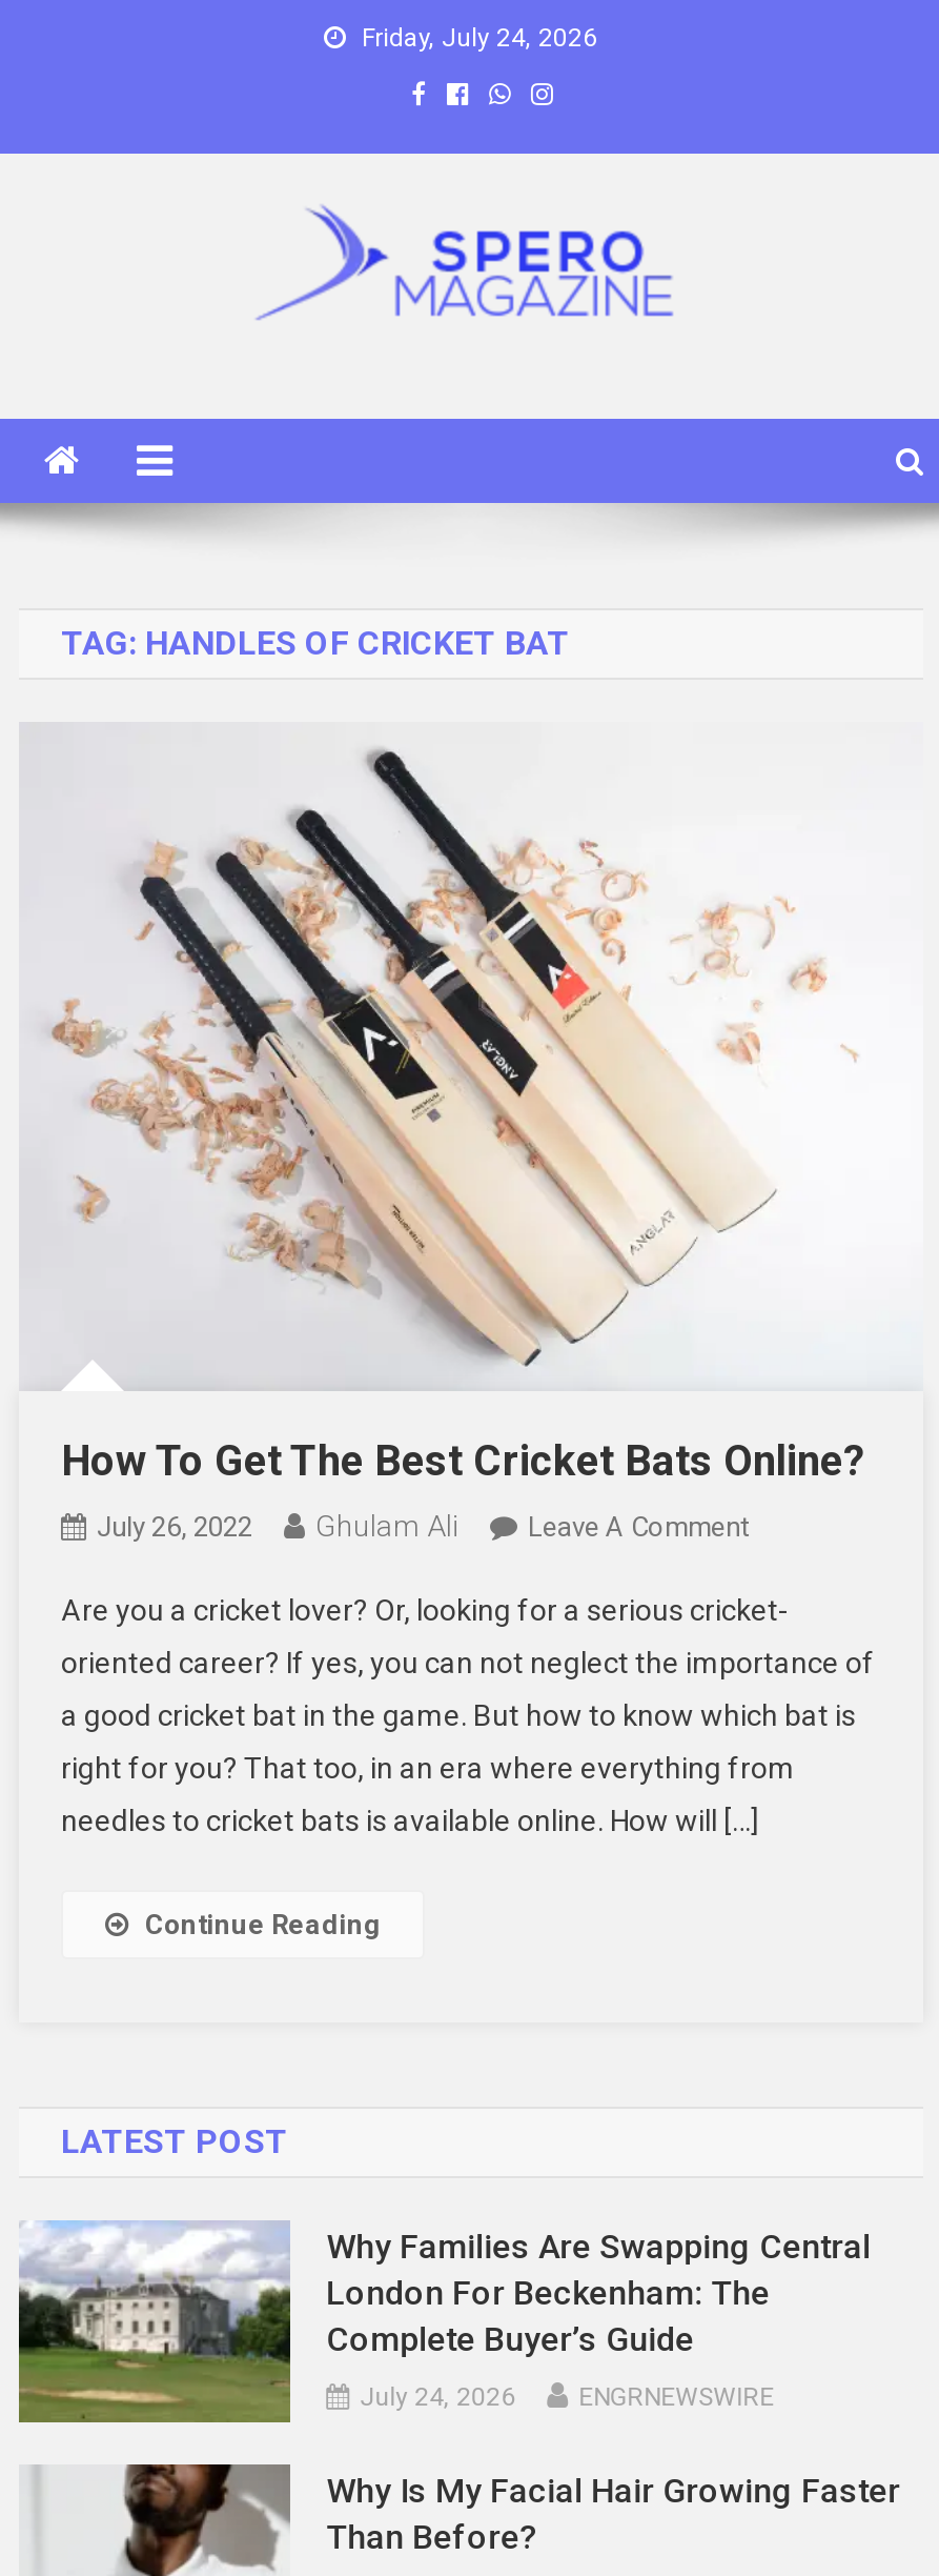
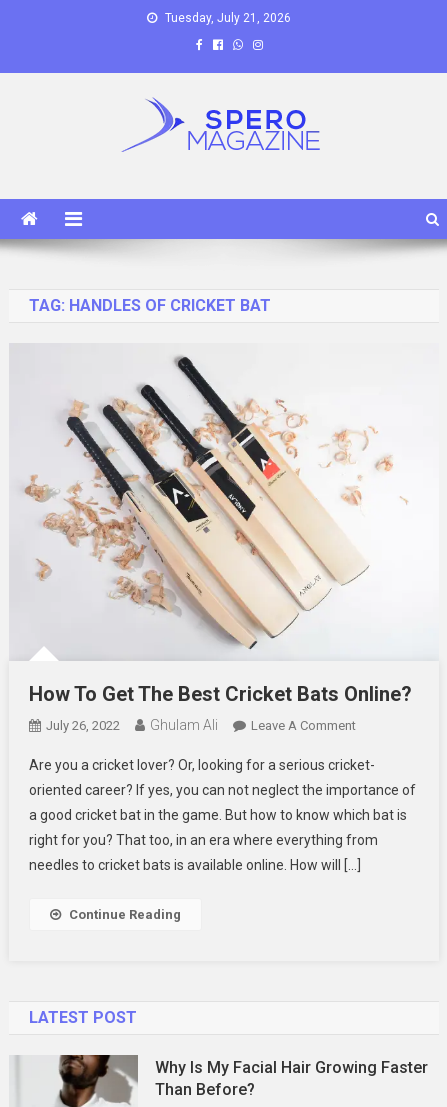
- Friday, July 24, 2026
+ Tuesday, July 21, 2026

- [image]
- Why Families Are Swapping Central
- London For Beckenham: The
- Complete Buyer’s Guide
- July 24, 2026
- ENGRNEWSWIRE
